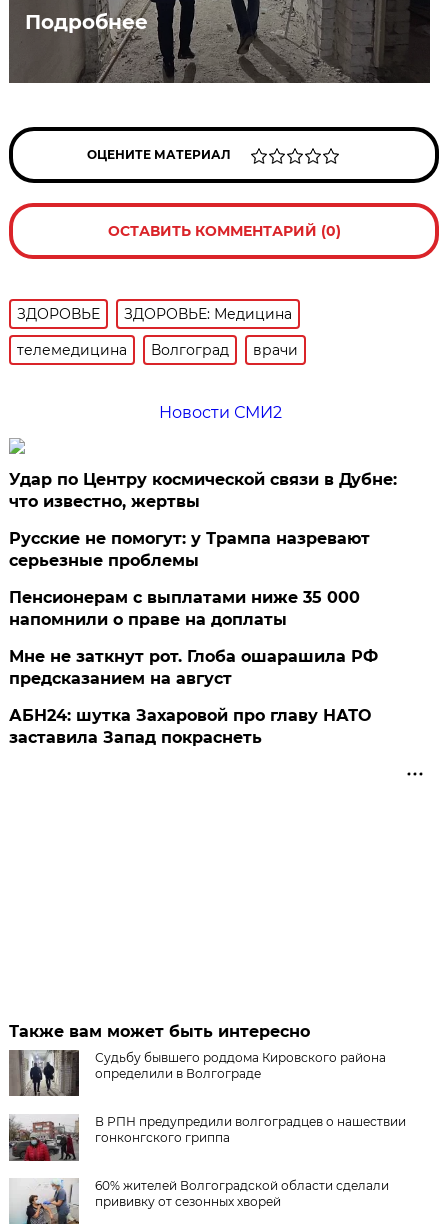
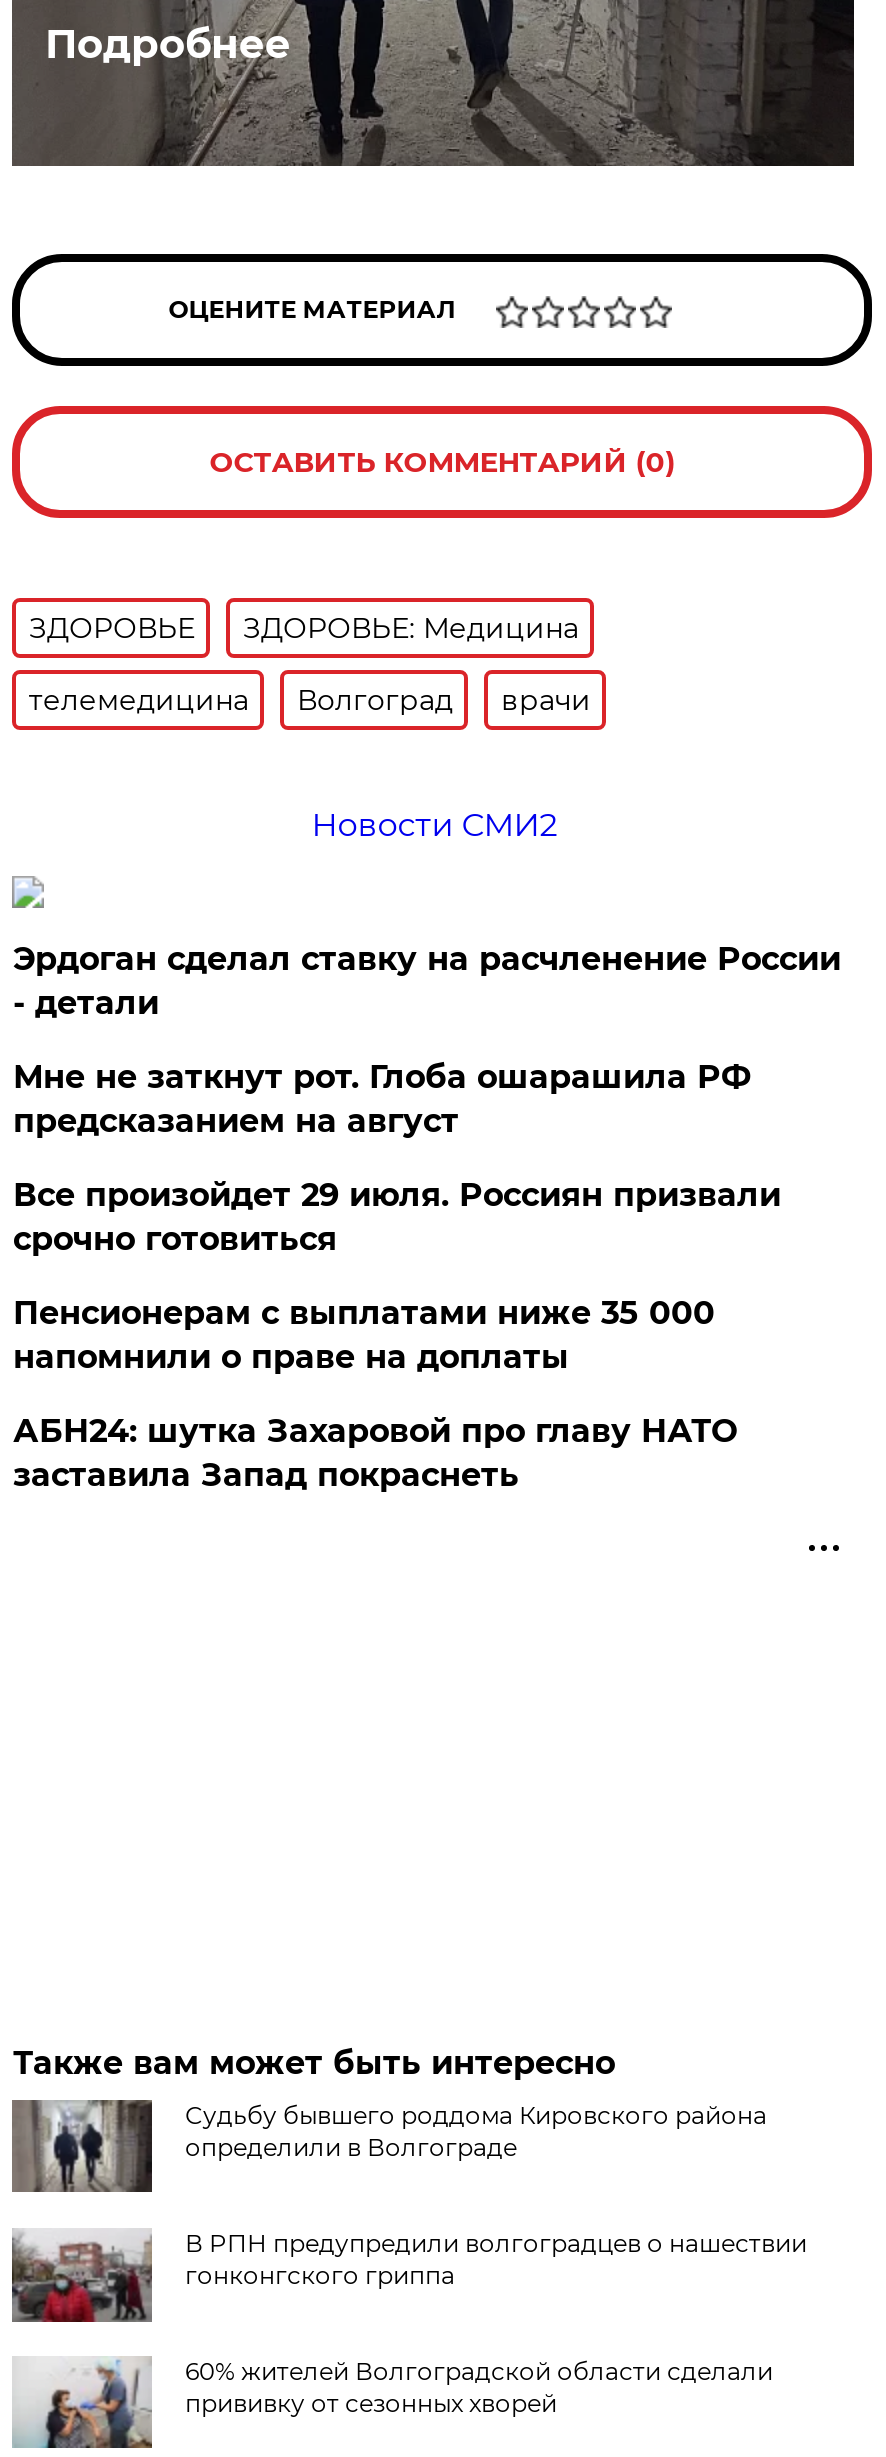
- Удар по Центру космической связи в Дубне:
- что известно, жертвы
- Русские не помогут: у Трампа назревают
- серьезные проблемы
+ Эрдоган сделал ставку на расчленение России
+ - детали
+ Все произойдет 29 июля. Россиян призвали
+ срочно готовиться

moved down: Пенсионерам с выплатами ниже 35 000 | напомнили о праве на доплаты

moved up: Мне не заткнут рот. Глоба ошарашила РФ | предсказанием на август
